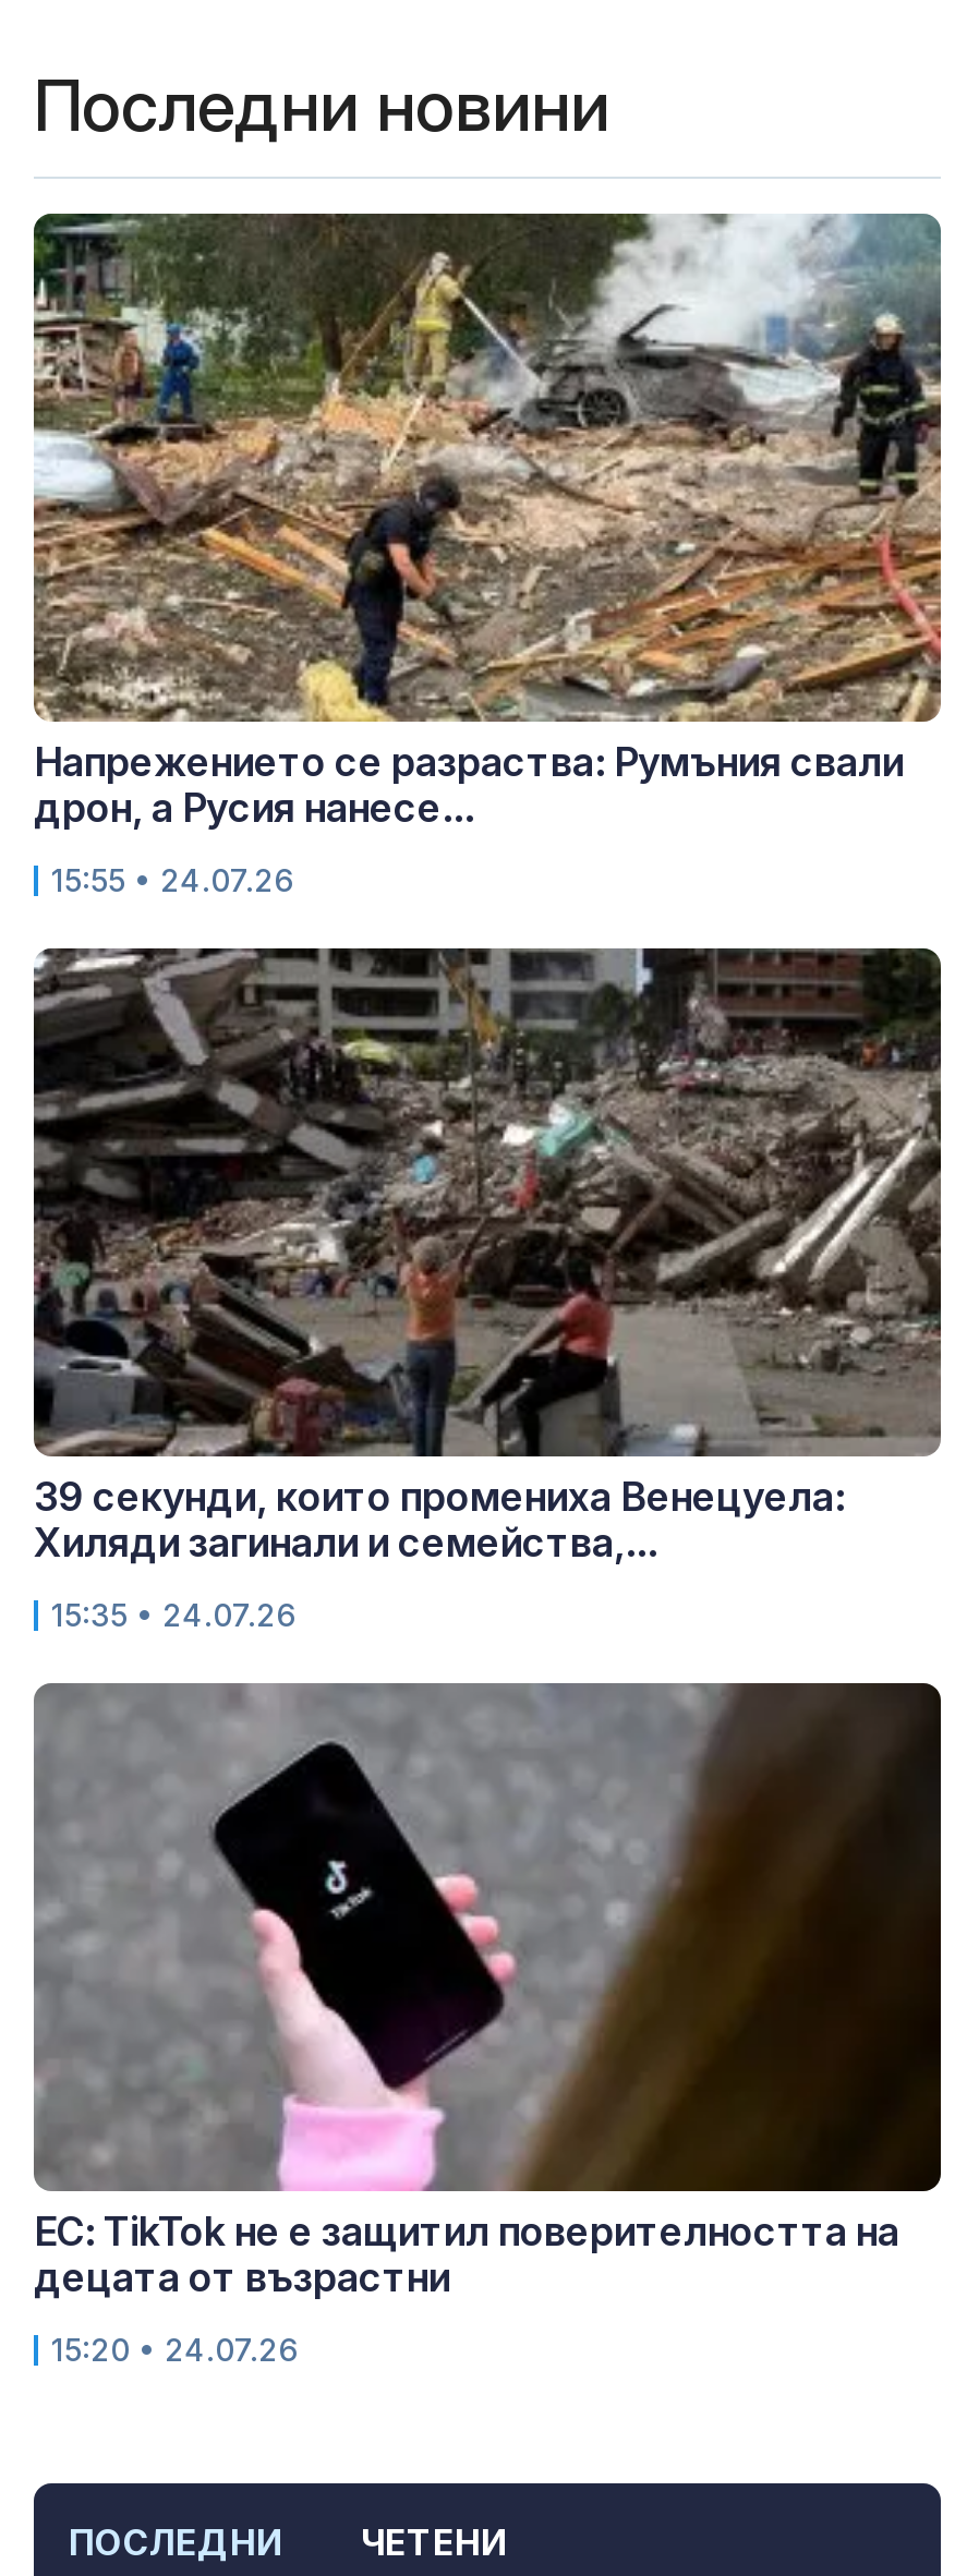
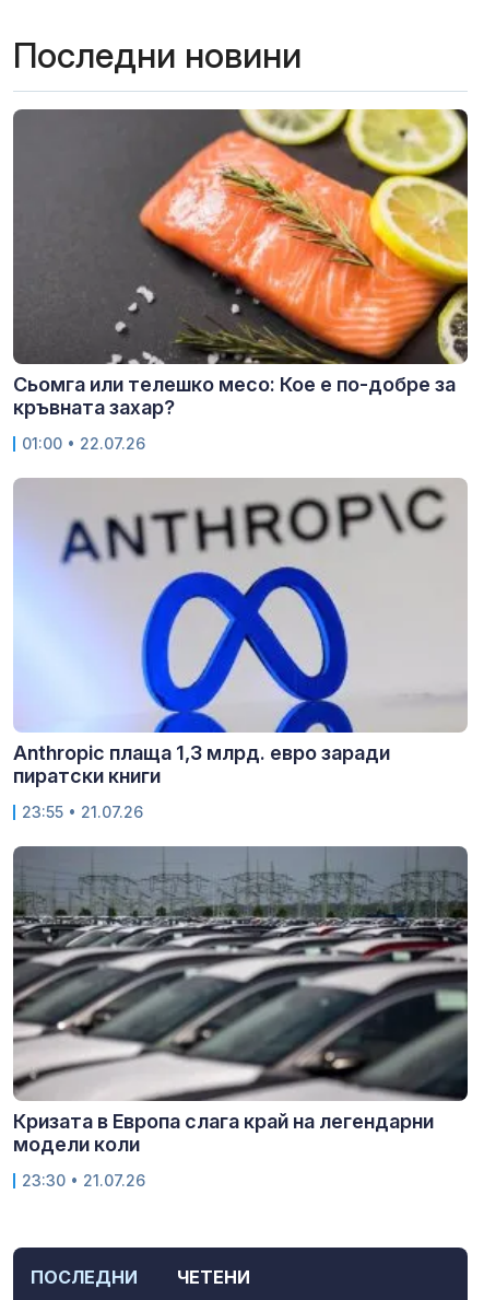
- [image]
- Напрежението се разраства: Румъния свали
- дрон, а Русия нанесе...
+ [image]
+ Сьомга или телешко месо: Кое е по-добре за
+ кръвната захар?

- 15:55 • 24.07.26
+ 01:00 • 22.07.26

- [image]
- 39 секунди, които промениха Венецуела:
- Хиляди загинали и семейства,...
+ [image]
+ Anthropic плаща 1,3 млрд. евро заради
+ пиратски книги

- 15:35 • 24.07.26
+ 23:55 • 21.07.26

- [image]
- ЕС: TikTok не е защитил поверителността на
- децата от възрастни
+ [image]
+ Кризата в Европа слага край на легендарни
+ модели коли

- 15:20 • 24.07.26
+ 23:30 • 21.07.26
